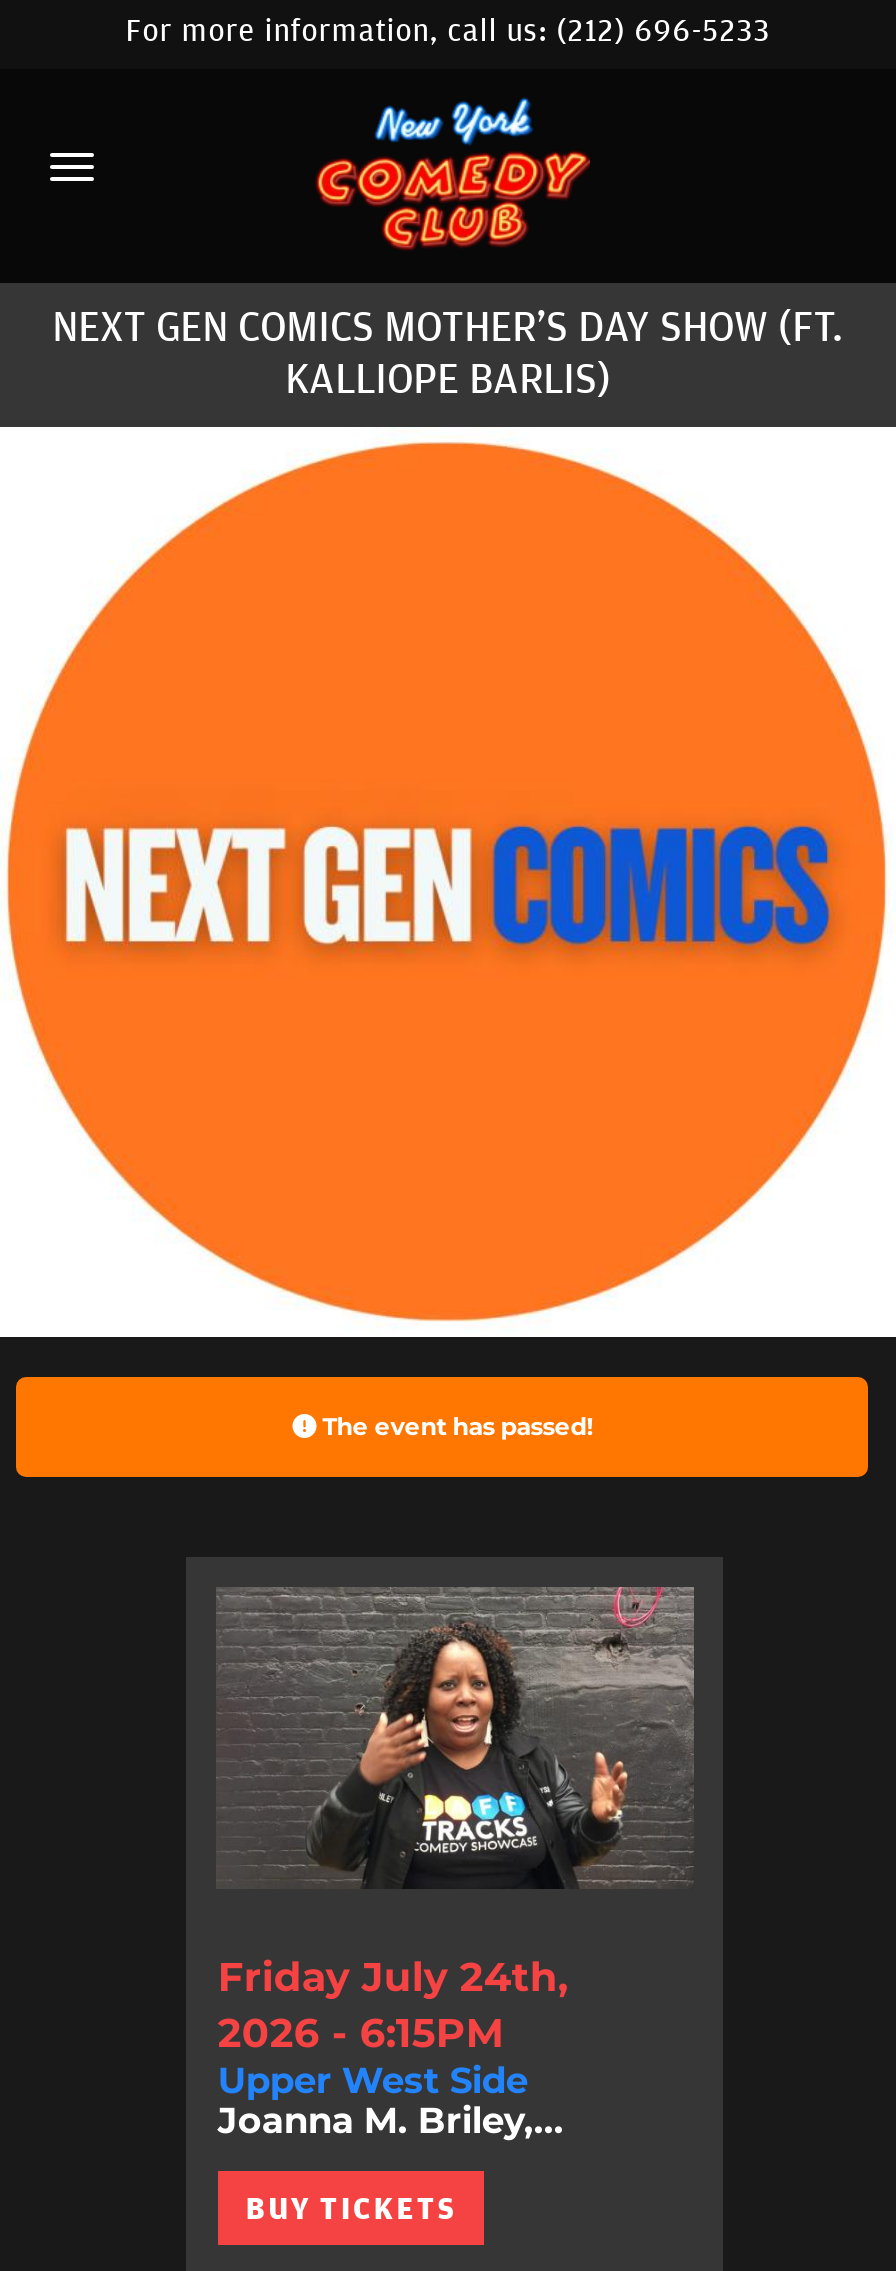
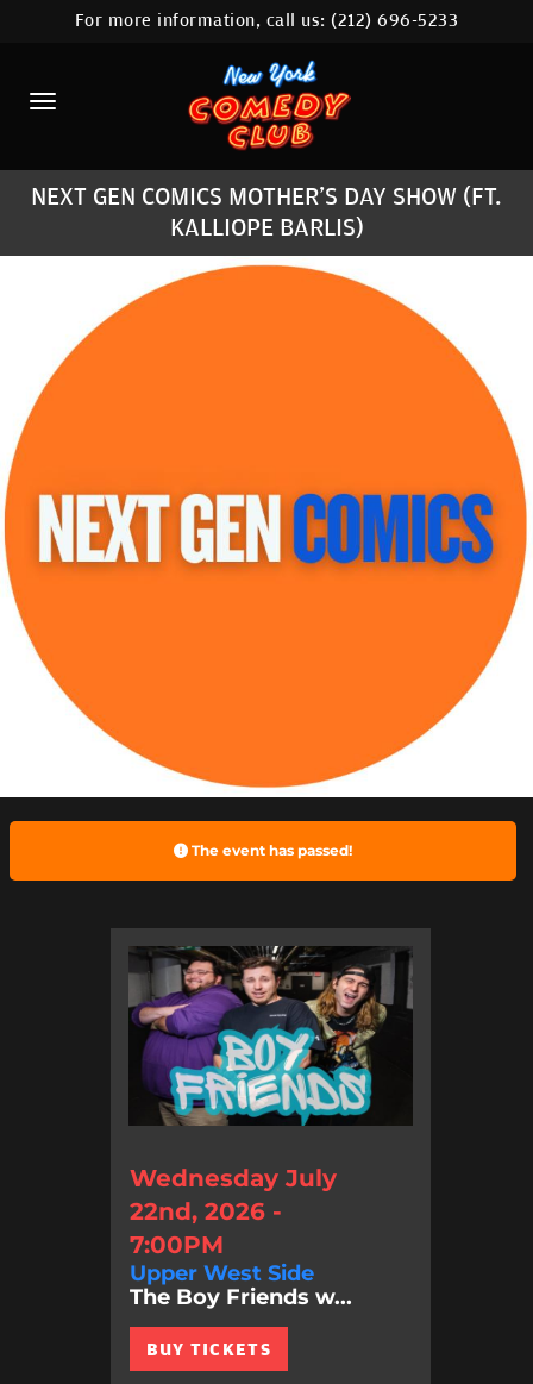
- [image]
- Friday July 24th,
- 2026 - 6:15PM
+ [image]
+ Wednesday July
+ 22nd, 2026 -
+ 7:00PM

- Joanna M. Briley,...
+ The Boy Friends w...
